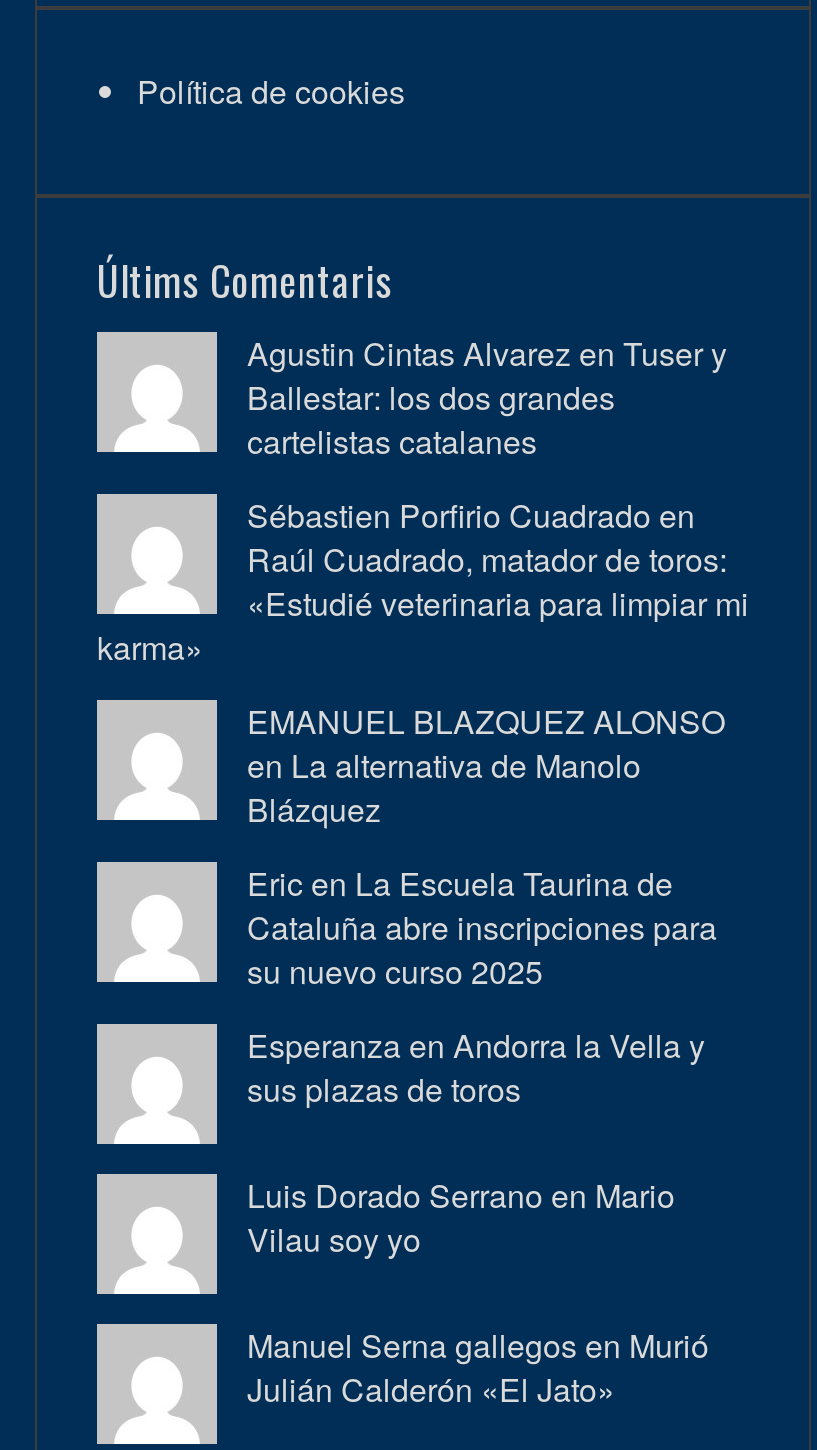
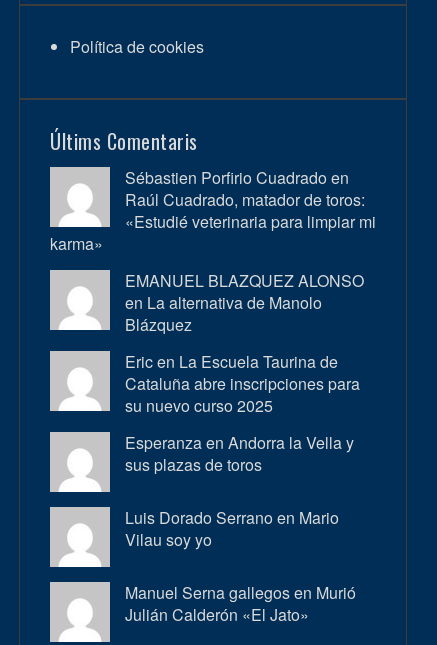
- Agustin Cintas Alvarez en Tuser y
- Ballestar: los dos grandes
- cartelistas catalanes
